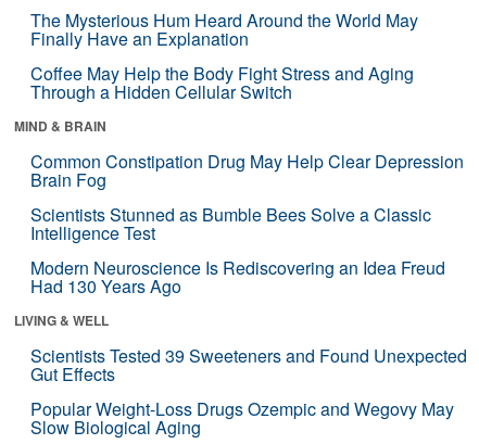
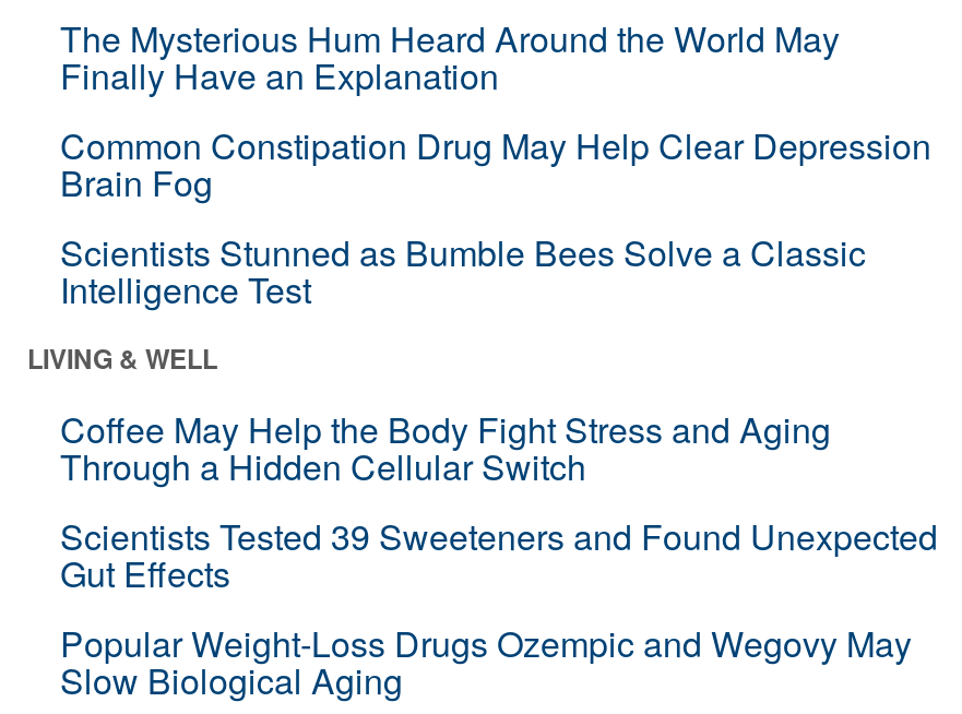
moved down: Coffee May Help the Body Fight Stress and Aging | Through a Hidden Cellular Switch

- MIND & BRAIN

- Modern Neuroscience Is Rediscovering an Idea Freud
- Had 130 Years Ago

moved up: LIVING & WELL
